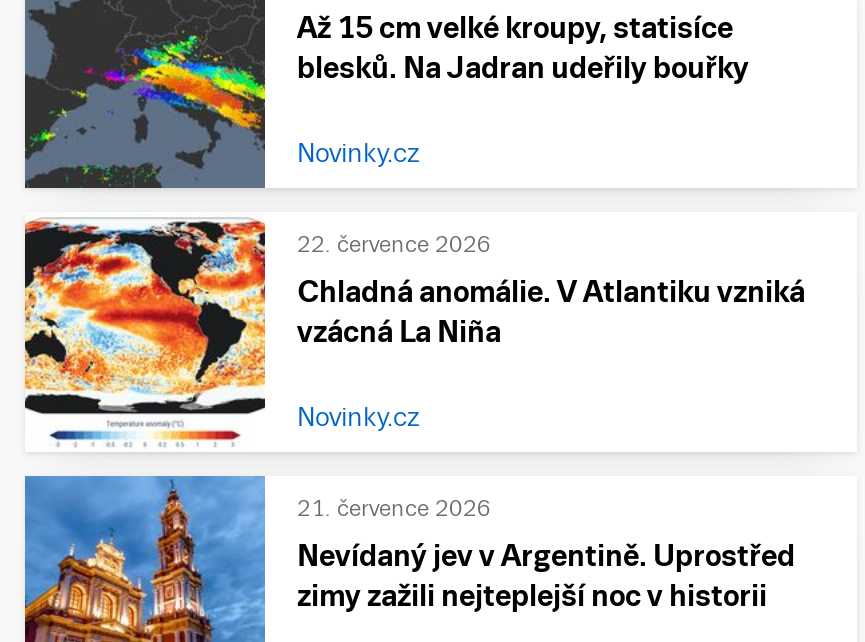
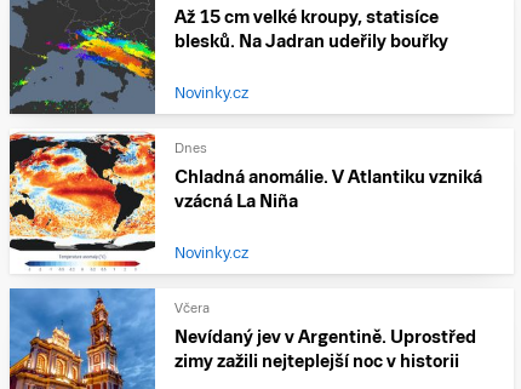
- 22. července 2026
+ Dnes

- 21. července 2026
+ Včera
